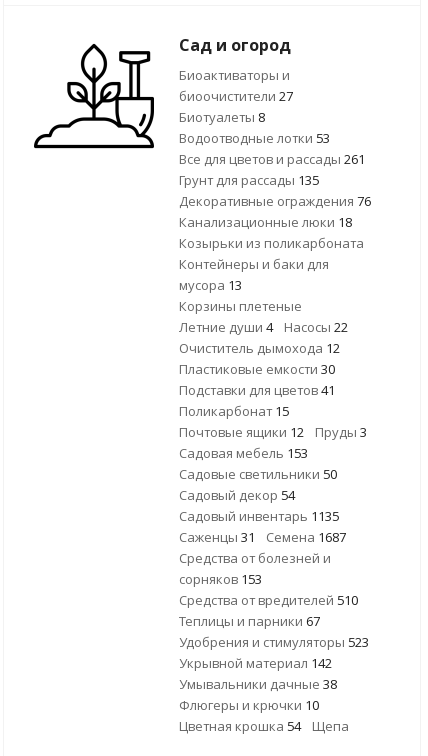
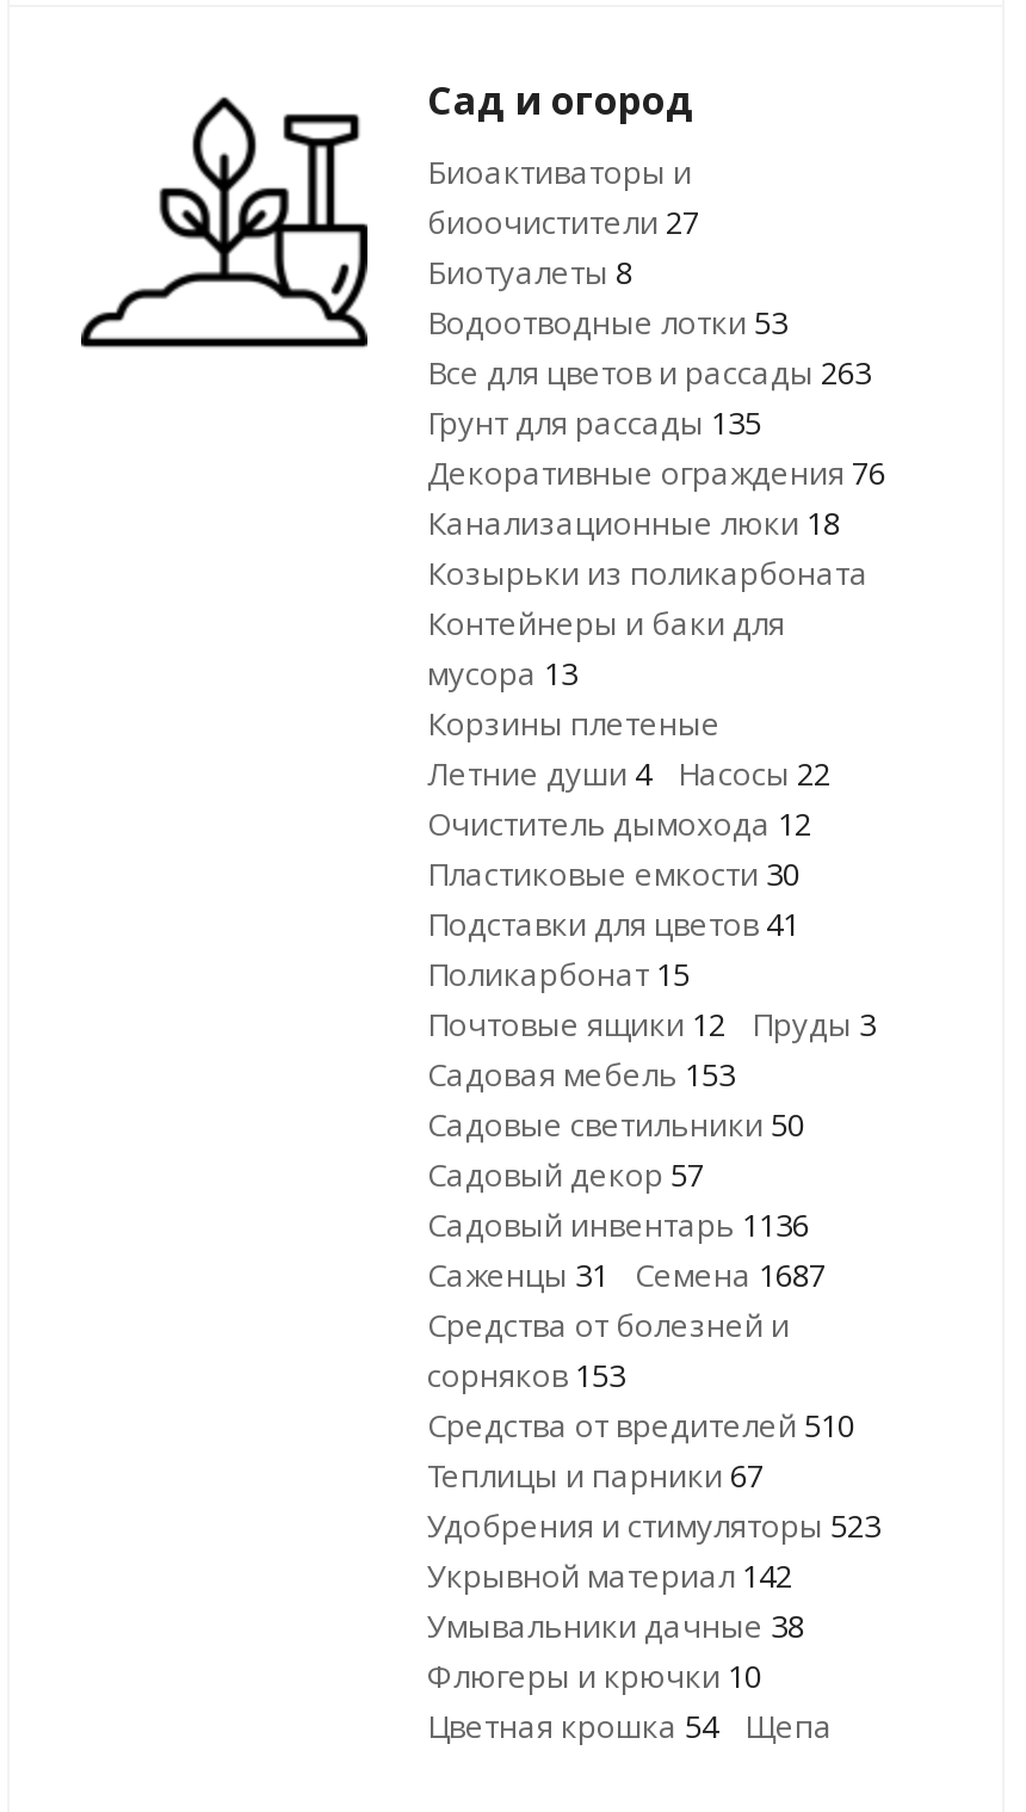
- Все для цветов и рассады 261
+ Все для цветов и рассады 263

- Садовый декор 54
+ Садовый декор 57

- Садовый инвентарь 1135
+ Садовый инвентарь 1136
